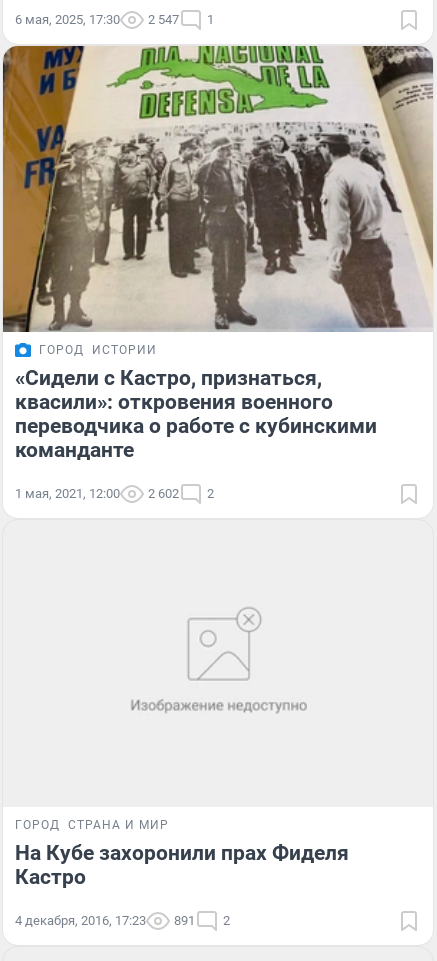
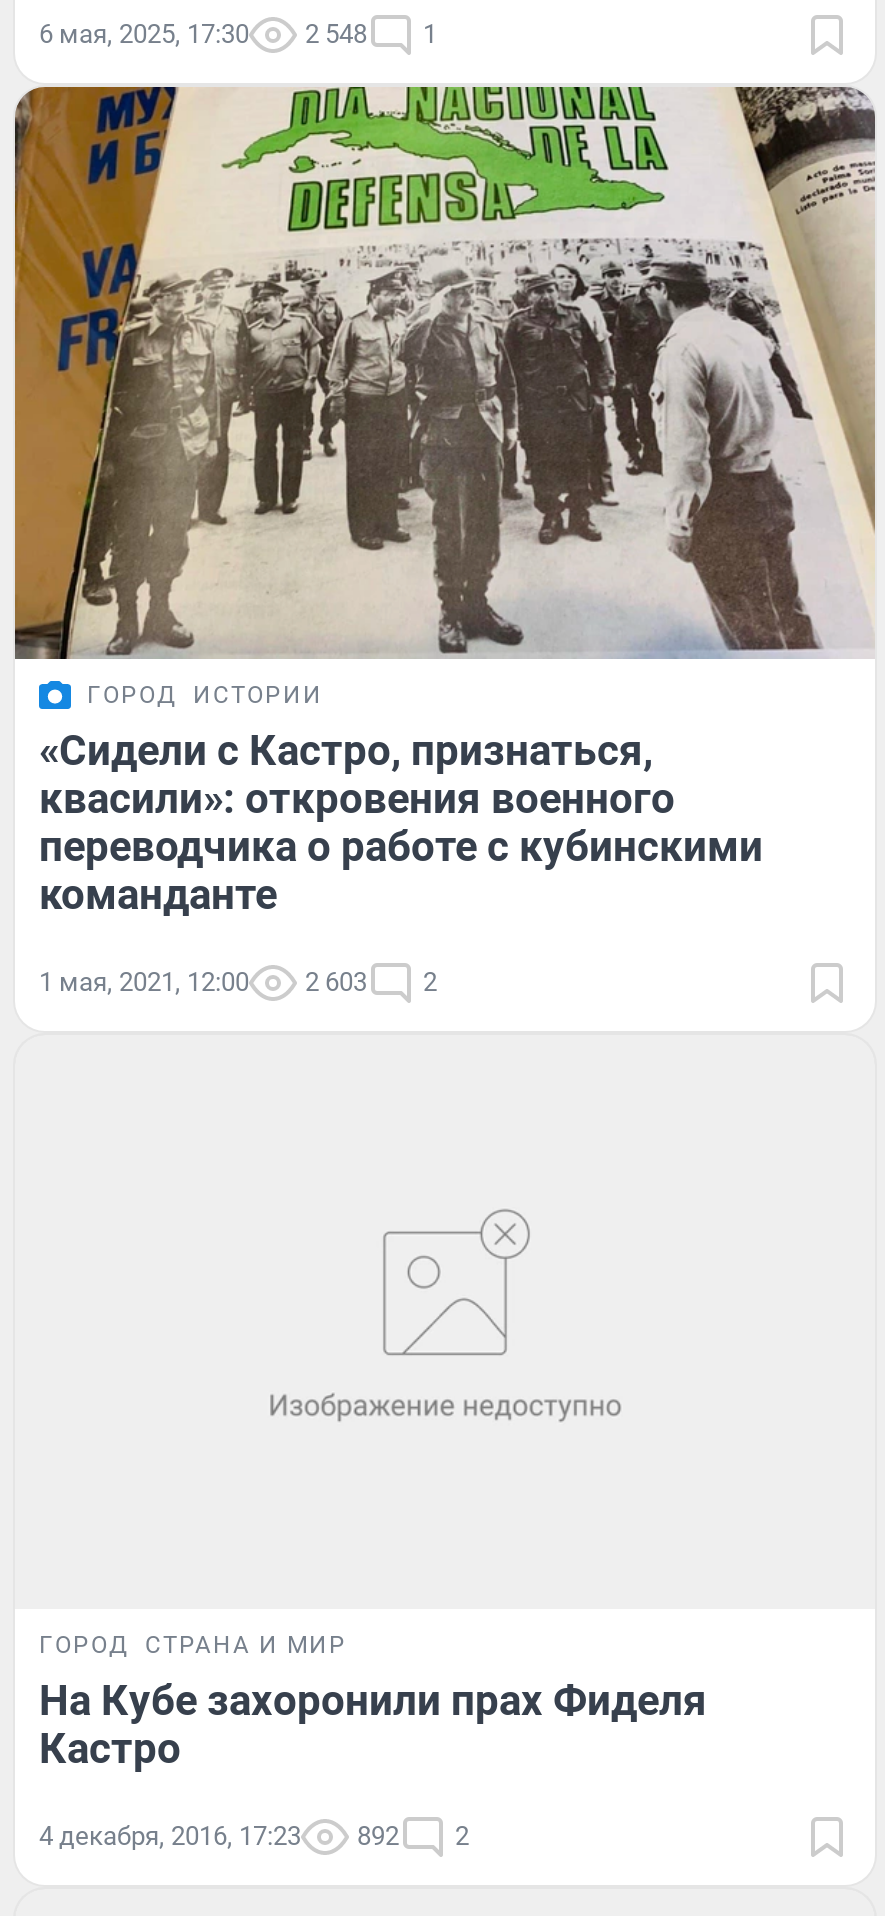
- 6 мая, 2025, 17:30 2 547 1
+ 6 мая, 2025, 17:30 2 548 1

- 1 мая, 2021, 12:00 2 602 2
+ 1 мая, 2021, 12:00 2 603 2

- 4 декабря, 2016, 17:23 891 2
+ 4 декабря, 2016, 17:23 892 2
